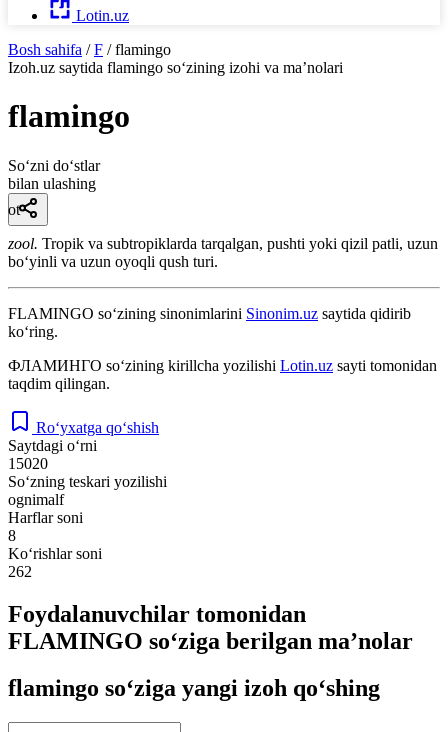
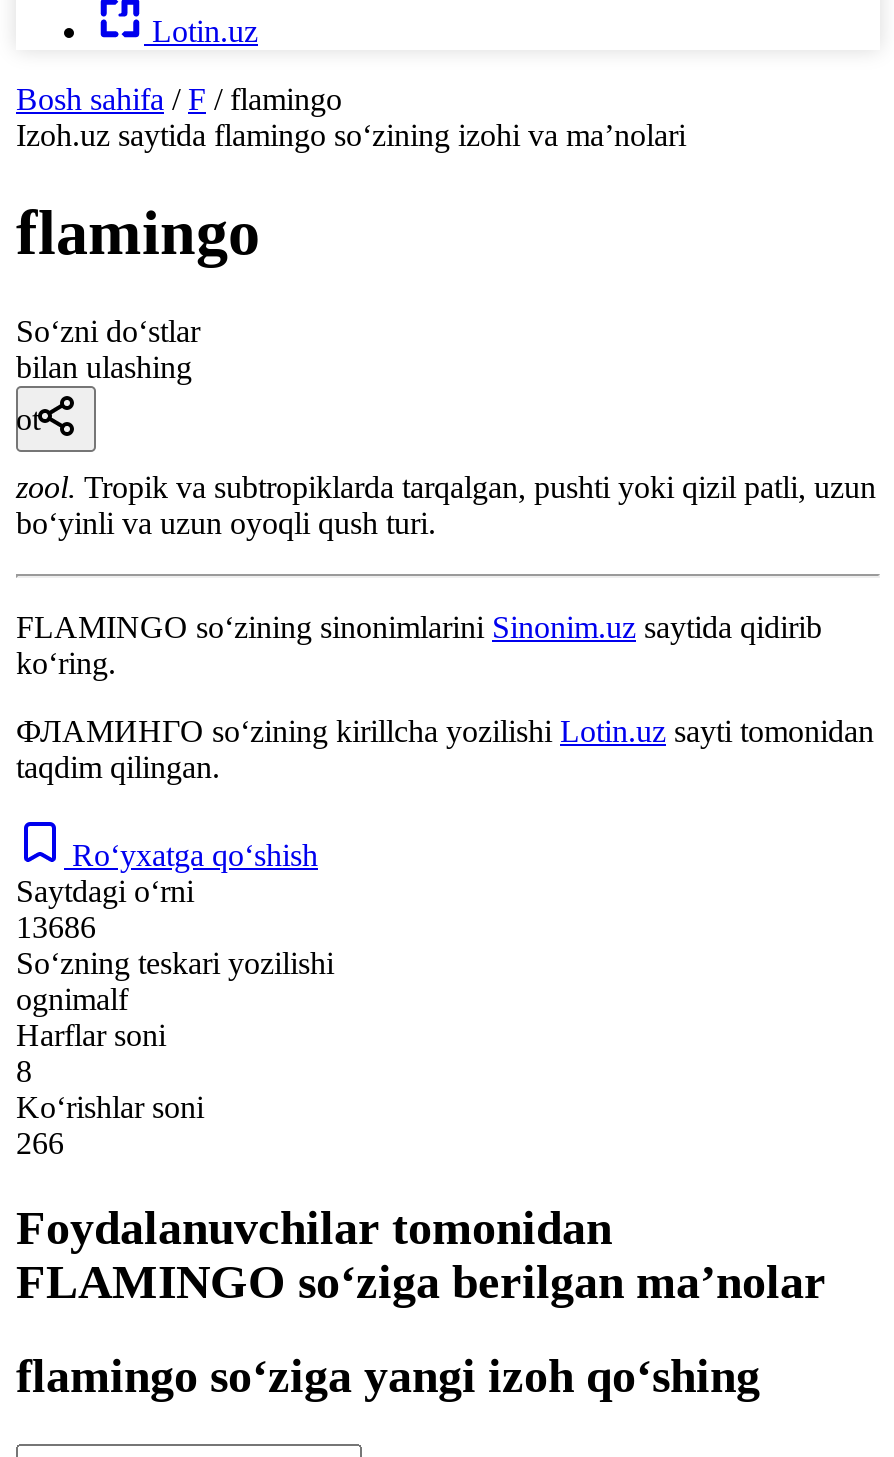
- 15020
+ 13686

- 262
+ 266
